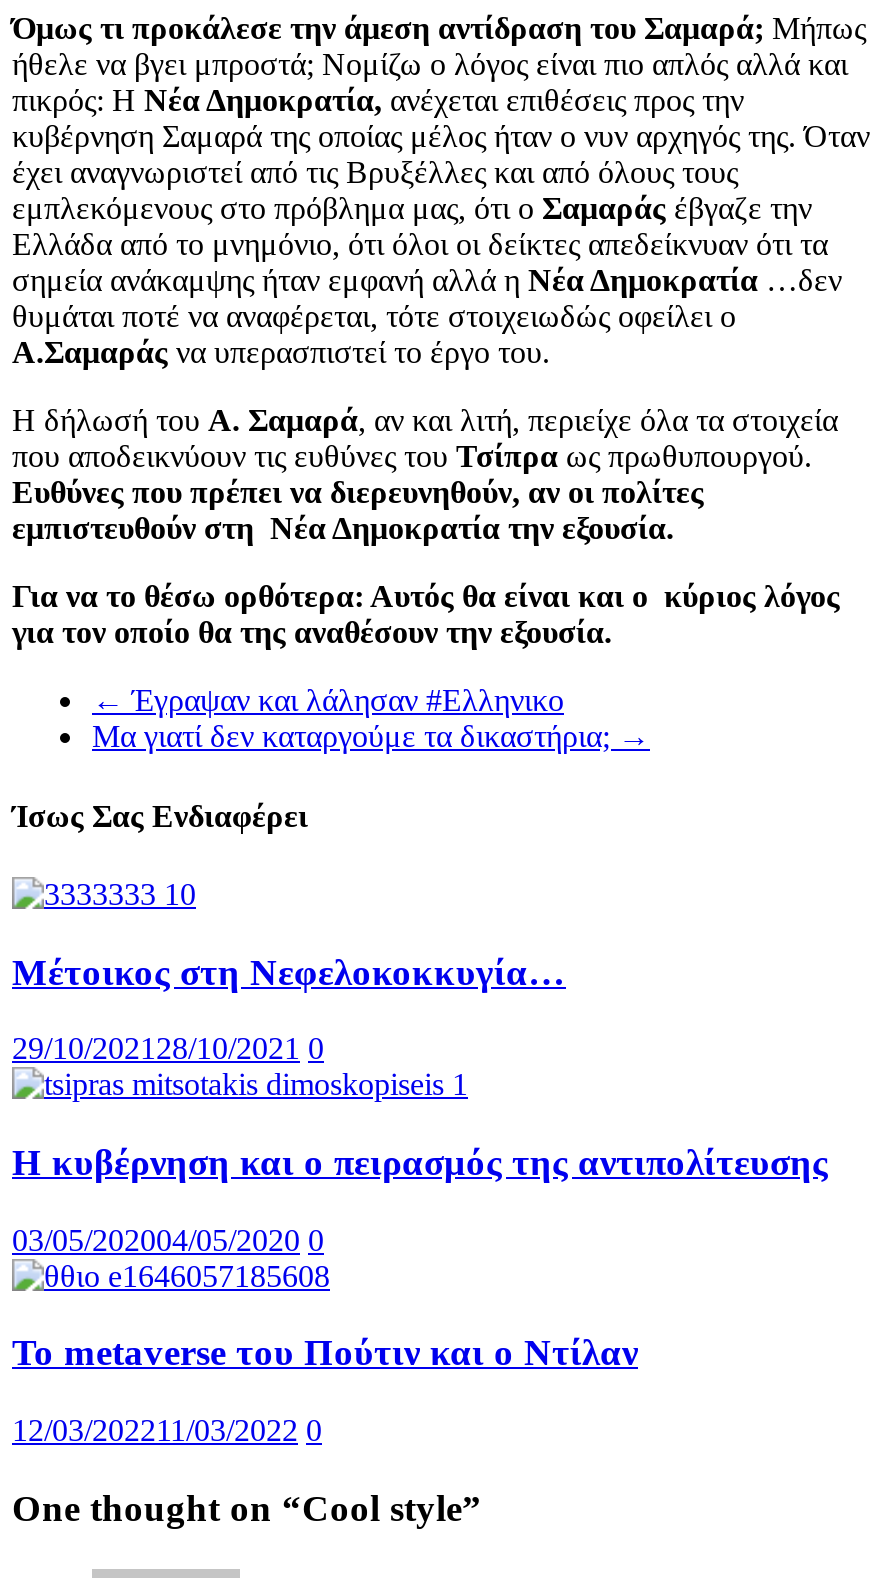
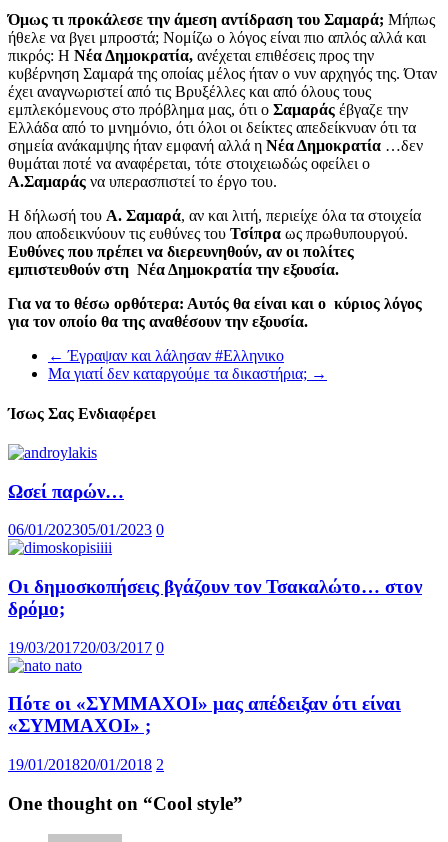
- Μέτοικος στη Νεφελοκοκκυγία…
+ Ωσεί παρών…

- 29/10/2021 28/10/2021 0
+ 06/01/2023 05/01/2023 0

- Η κυβέρνηση και ο πειρασμός της αντιπολίτευσης
+ Οι δημοσκοπήσεις βγάζουν τον Τσακαλώτο… στον
+ δρόμο;

- 03/05/202004/05/2020 0
+ 19/03/201720/03/2017 0

- Το metaverse του Πούτιν και ο Ντίλαν
+ Πότε οι «ΣΥΜΜΑΧΟΙ» μας απέδειξαν ότι είναι
+ «ΣΥΜΜΑΧΟΙ» ;

- 12/03/202211/03/2022 0
+ 19/01/201820/01/2018 2
